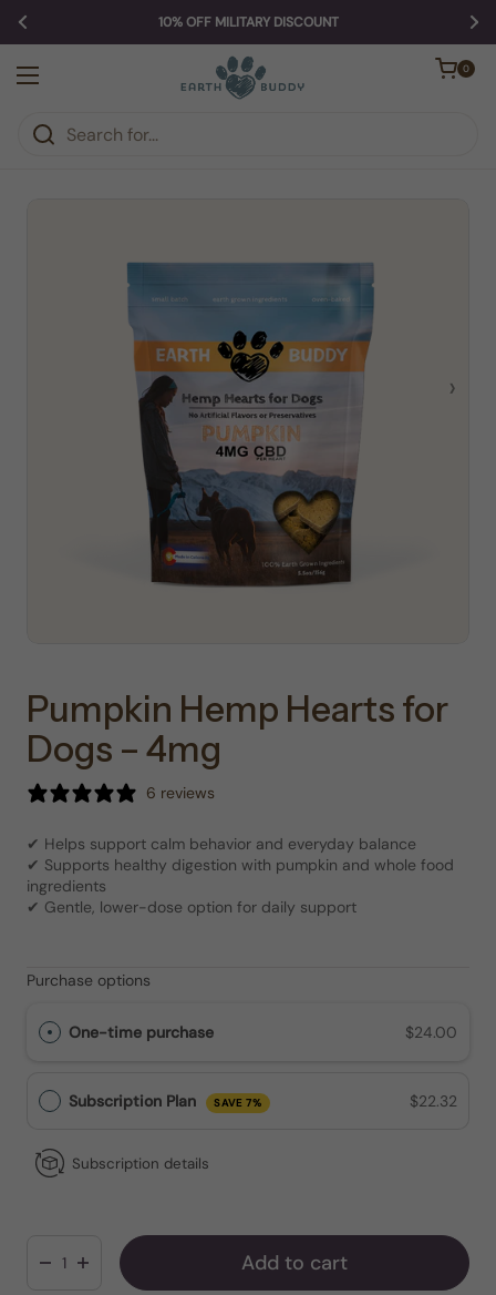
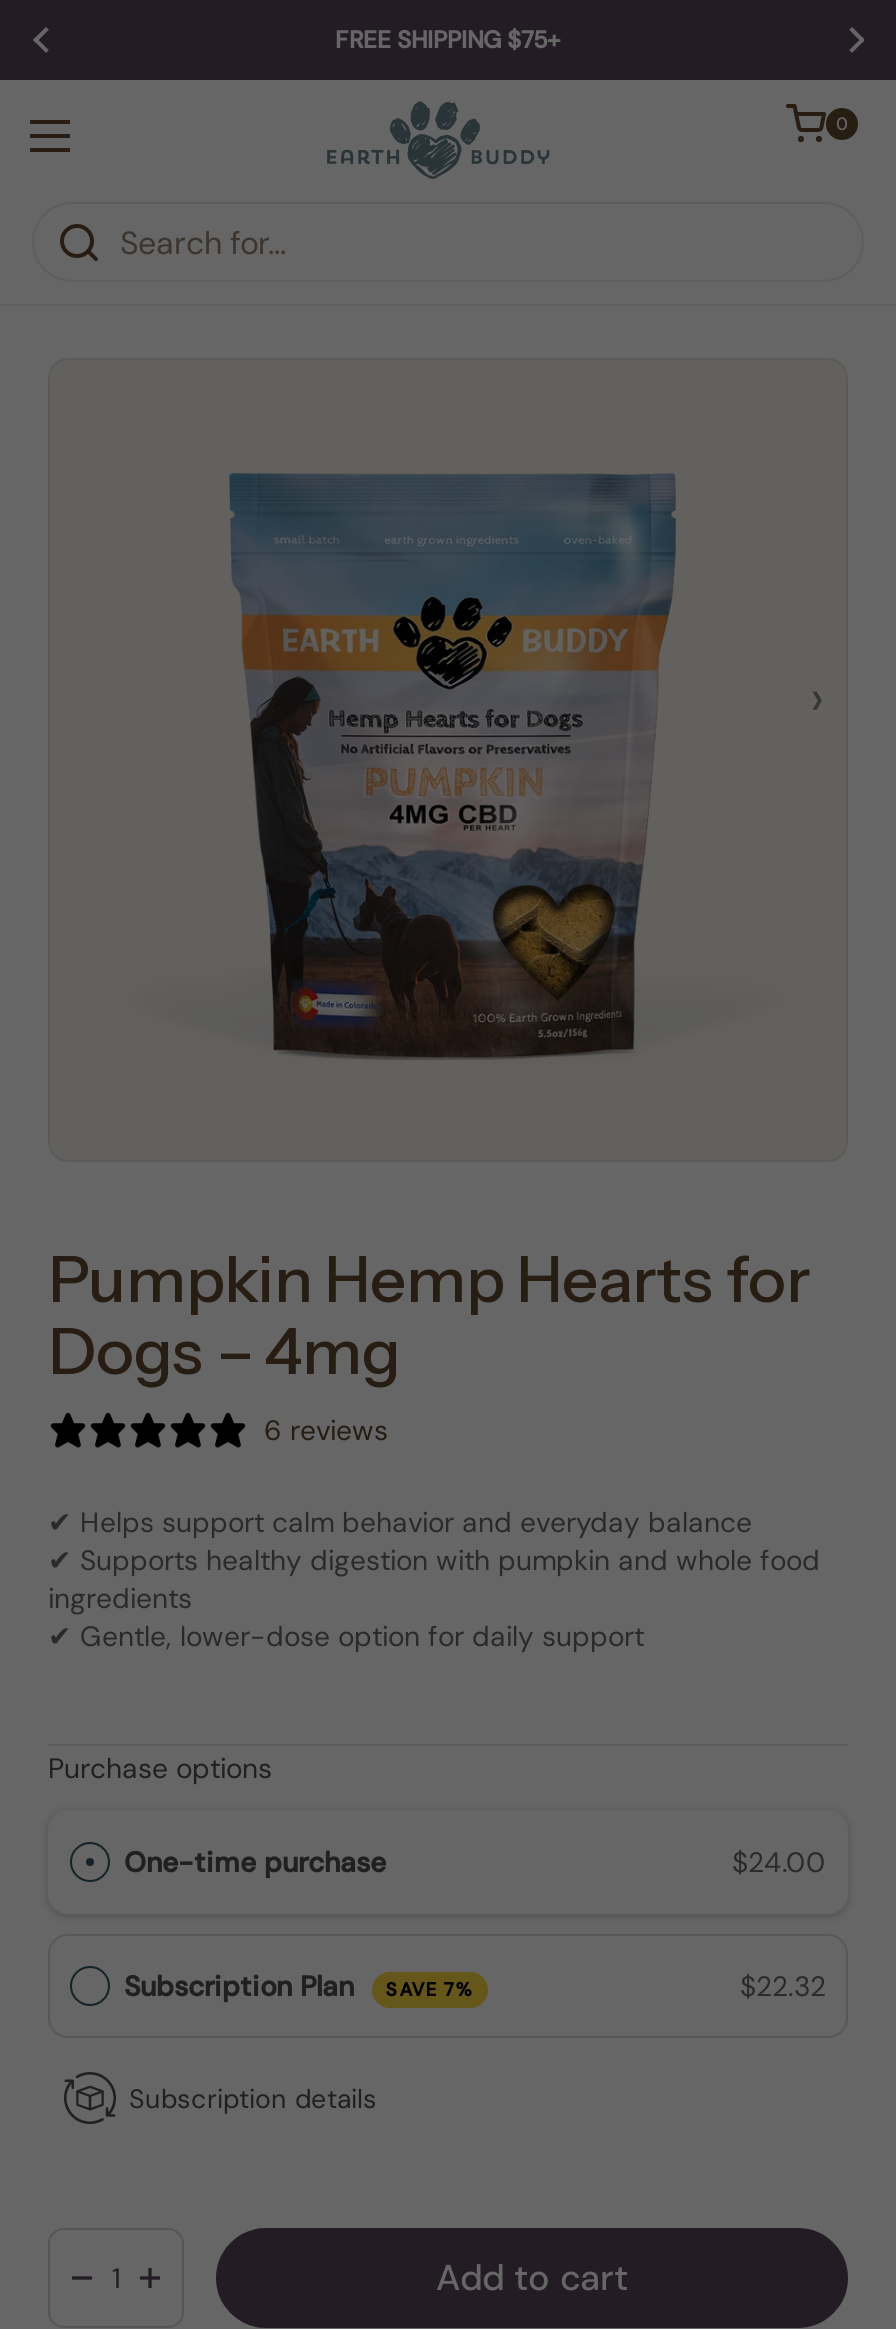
- 10% OFF MILITARY DISCOUNT
+ FREE SHIPPING $75+
